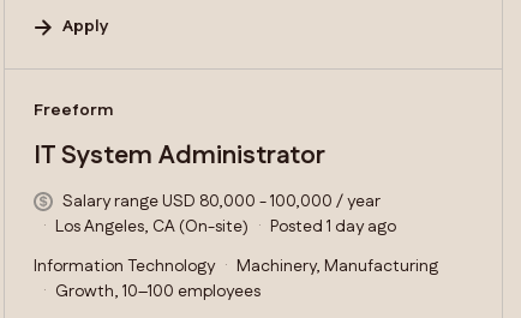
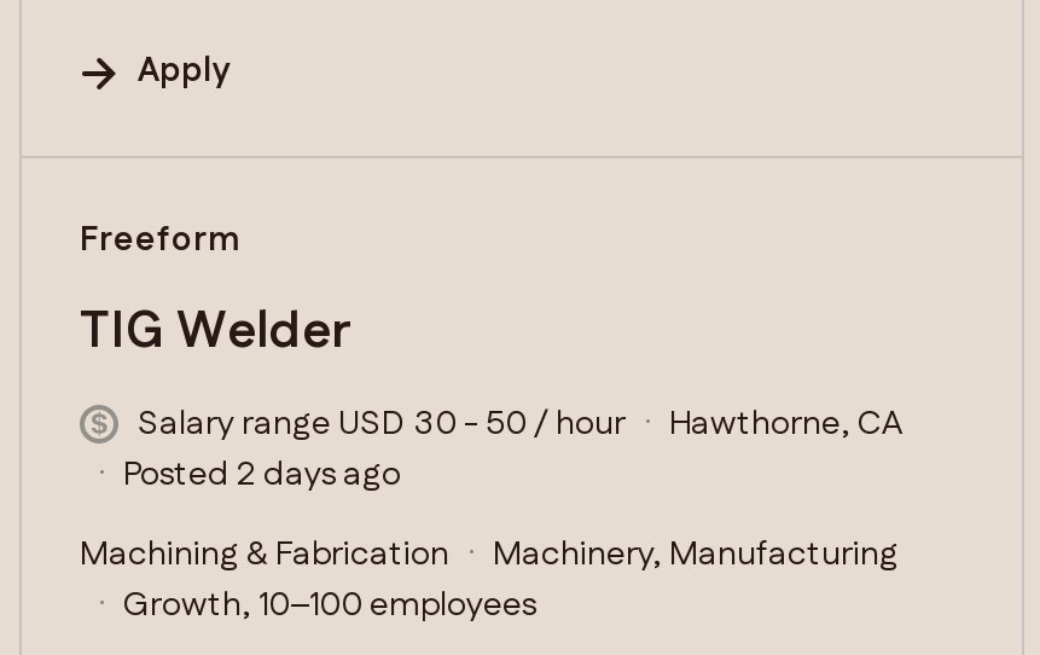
- IT System Administrator
- Salary range USD 80,000 - 100,000 / year
- Los Angeles, CA (On-site)
- Posted 1 day ago
+ TIG Welder
+ Salary range USD 30 - 50 / hour
+ Hawthorne, CA
+ Posted 2 days ago

- Information Technology
+ Machining & Fabrication
